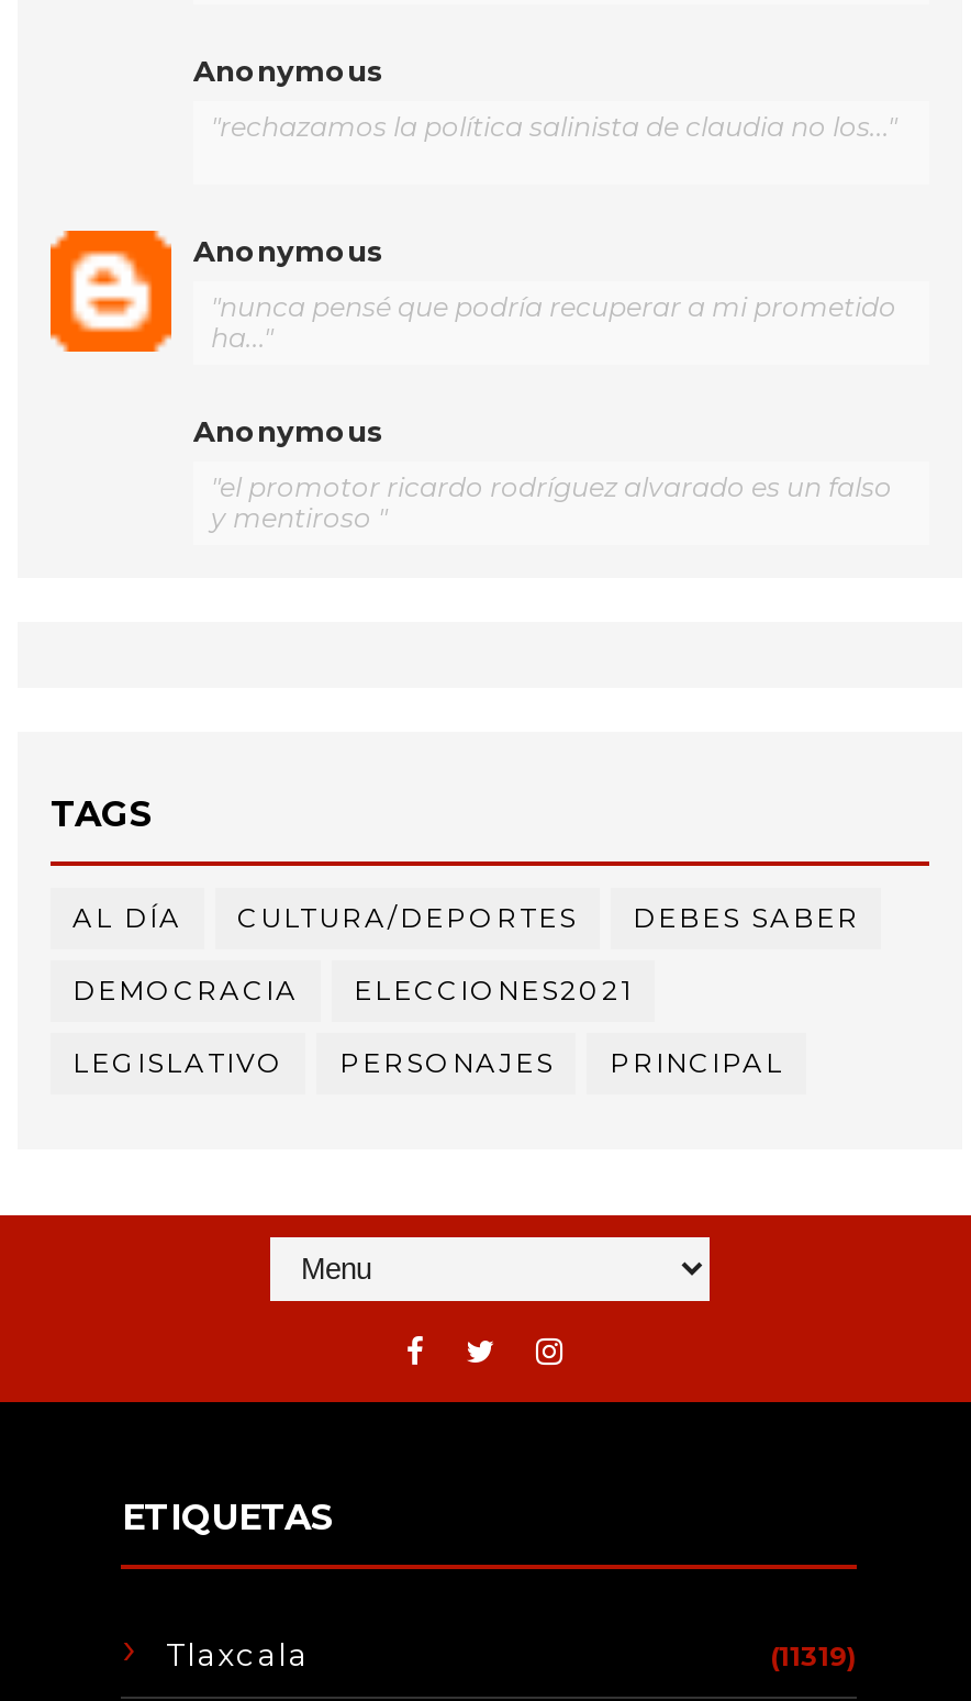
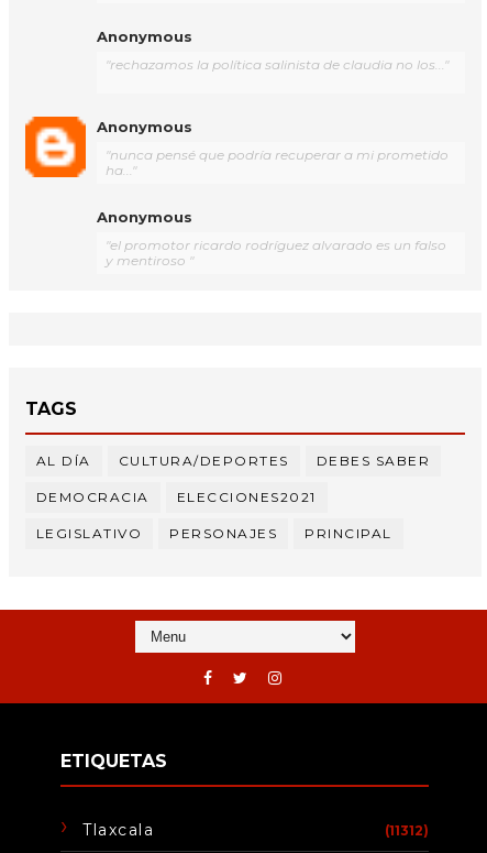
- (11319)
+ (11312)
